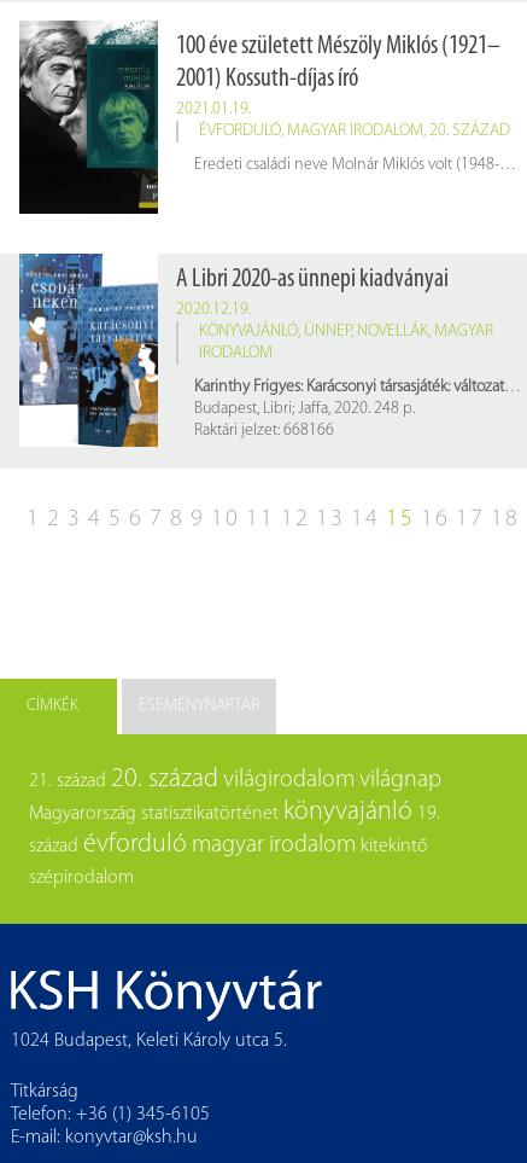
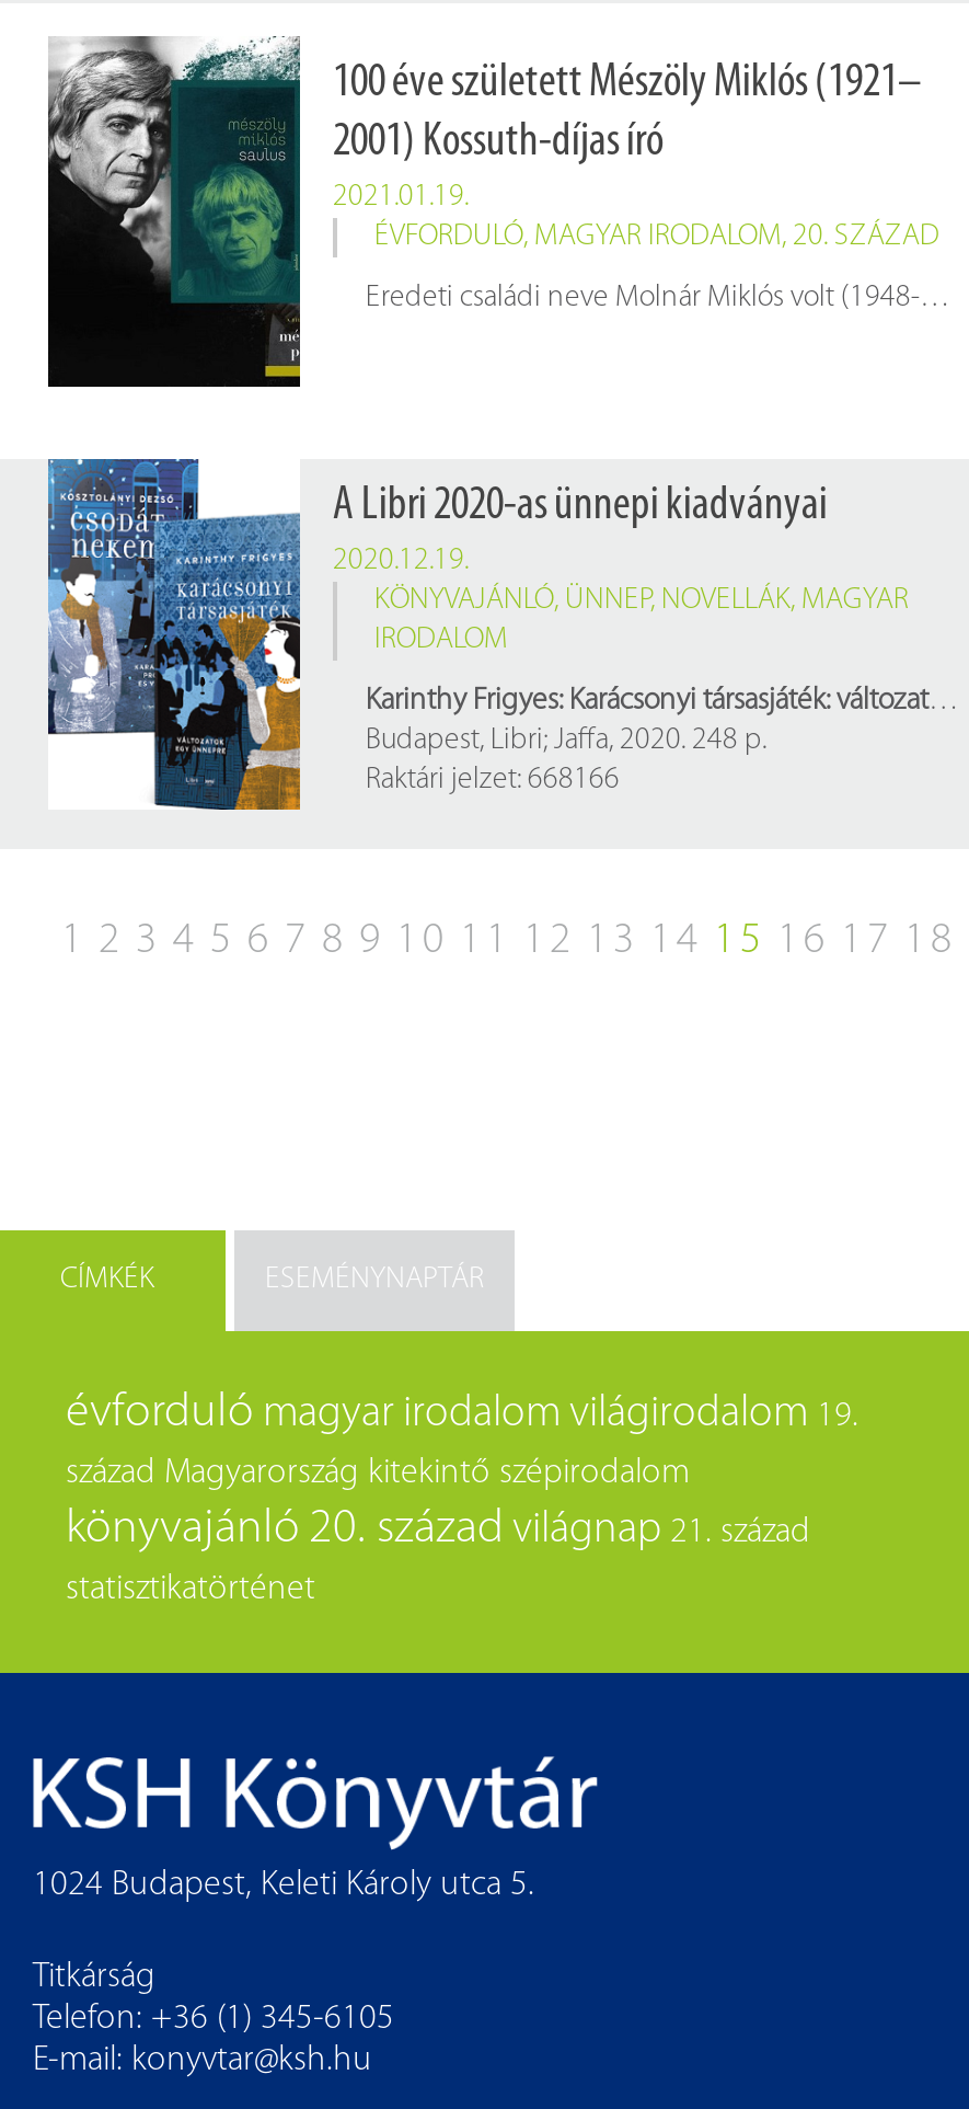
- 21. század 20. század világirodalom világnap
- Magyarország statisztikatörténet könyvajánló 19.
- század évforduló magyar irodalom kitekintő
- szépirodalom
+ évforduló magyar irodalom világirodalom 19.
+ század Magyarország kitekintő szépirodalom
+ könyvajánló 20. század világnap 21. század
+ statisztikatörténet
